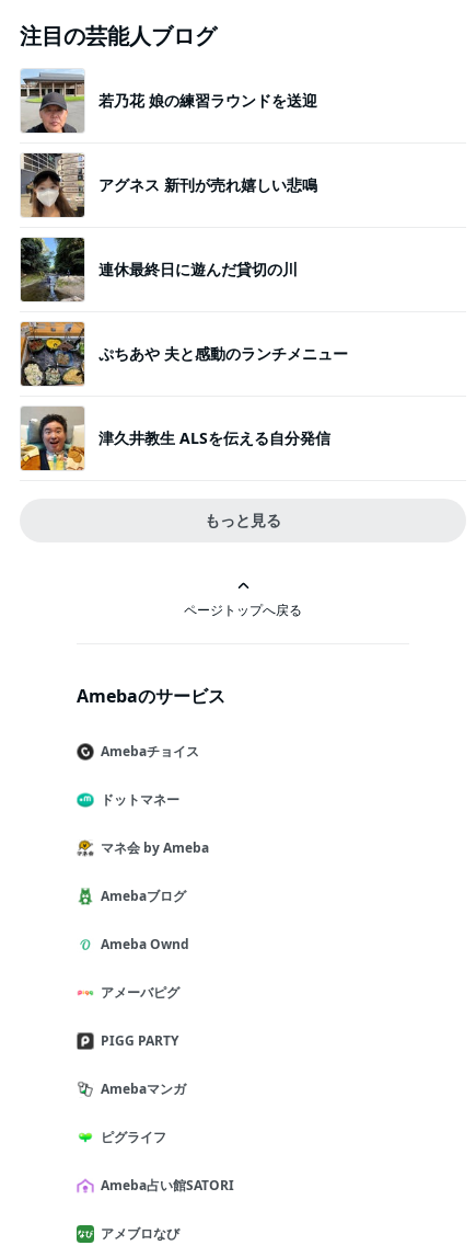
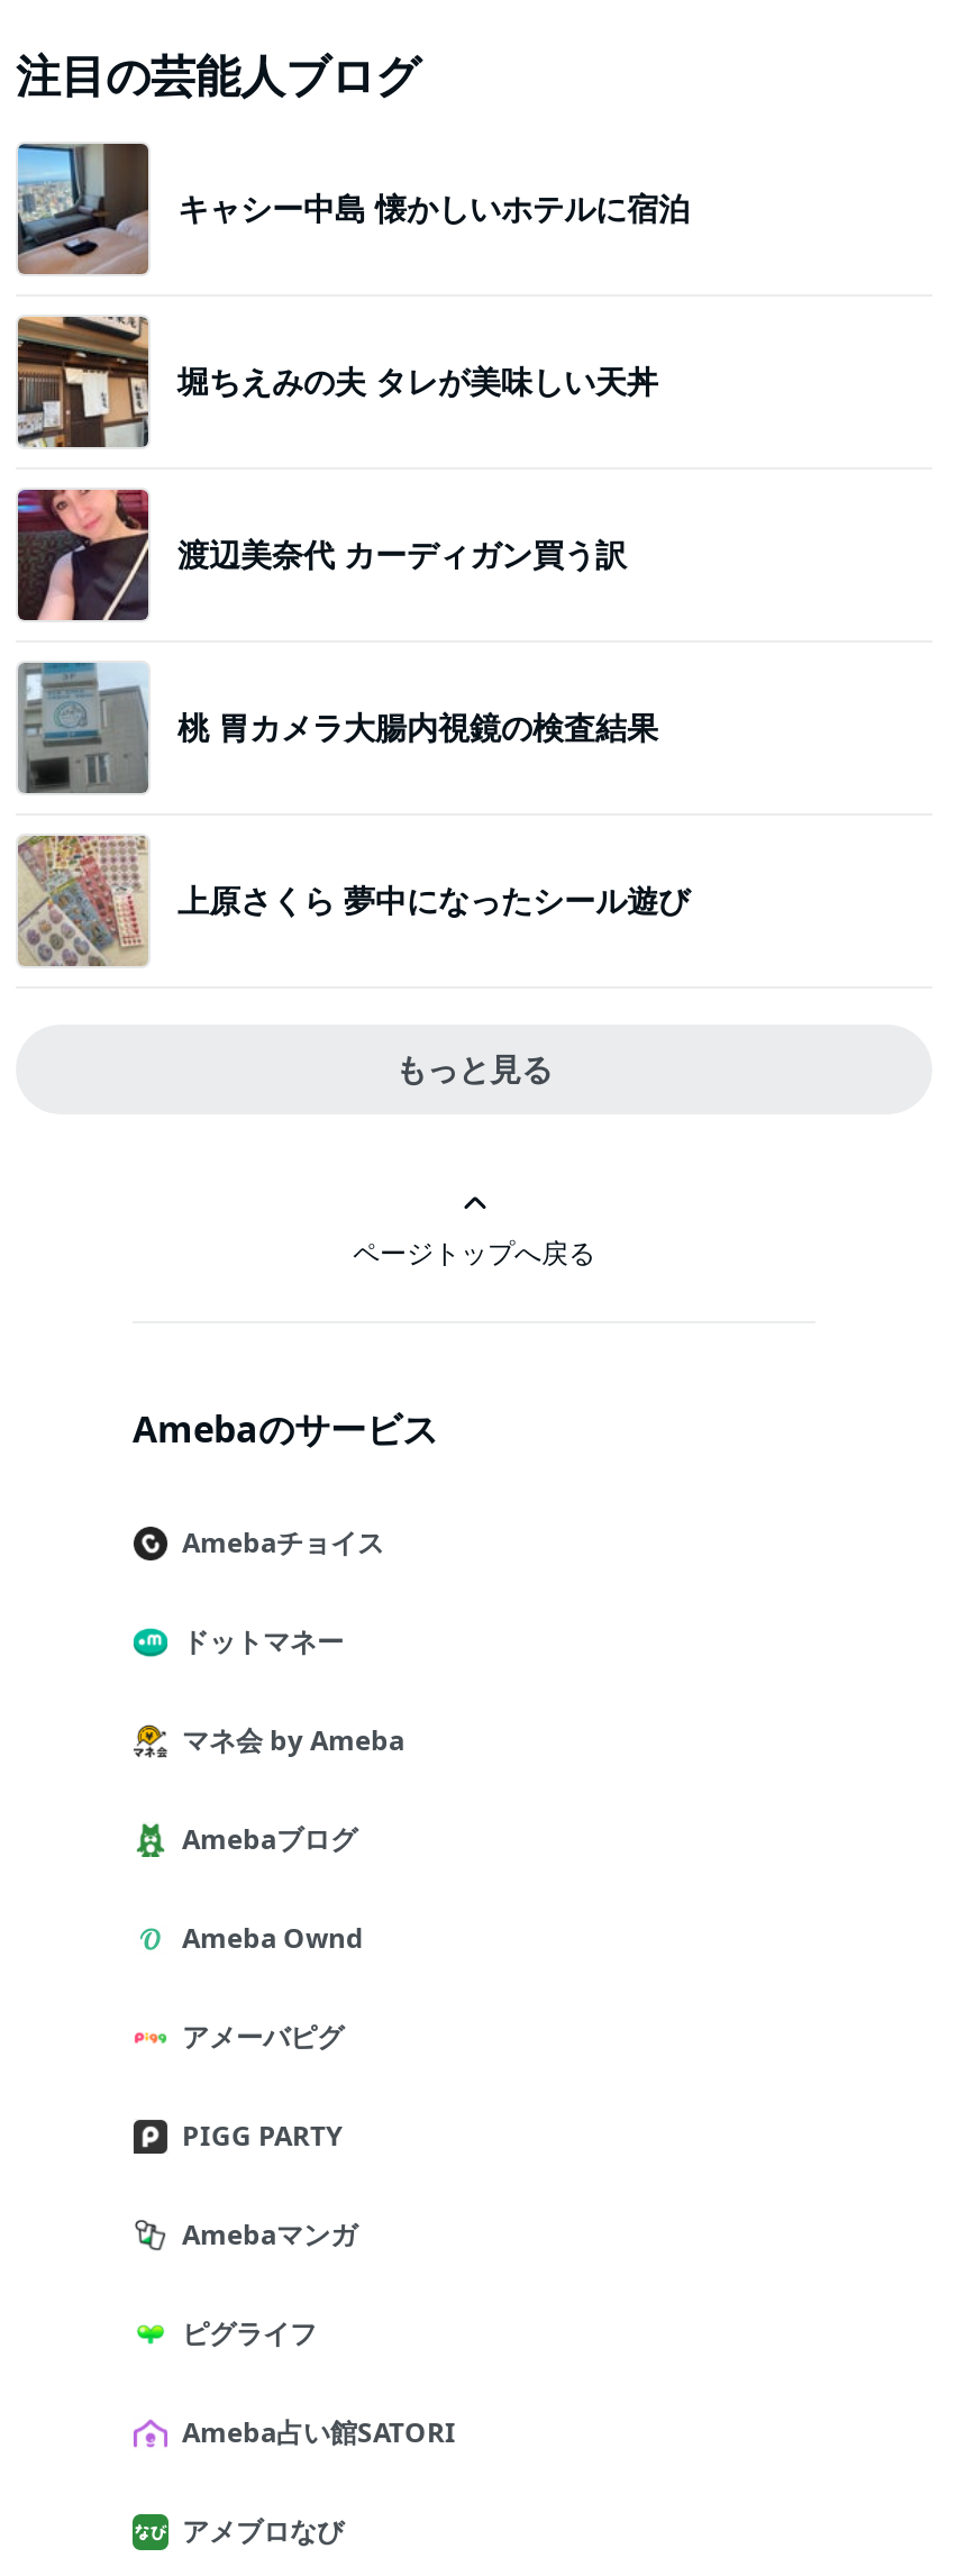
- [image]
- 若乃花 娘の練習ラウンドを送迎
+ [image]
+ キャシー中島 懐かしいホテルに宿泊

- [image]
- アグネス 新刊が売れ嬉しい悲鳴
+ [image]
+ 堀ちえみの夫 タレが美味しい天丼

- [image]
- 連休最終日に遊んだ貸切の川
+ [image]
+ 渡辺美奈代 カーディガン買う訳

- [image]
- ぷちあや 夫と感動のランチメニュー
+ [image]
+ 桃 胃カメラ大腸内視鏡の検査結果

- [image]
- 津久井教生 ALSを伝える自分発信
+ [image]
+ 上原さくら 夢中になったシール遊び
